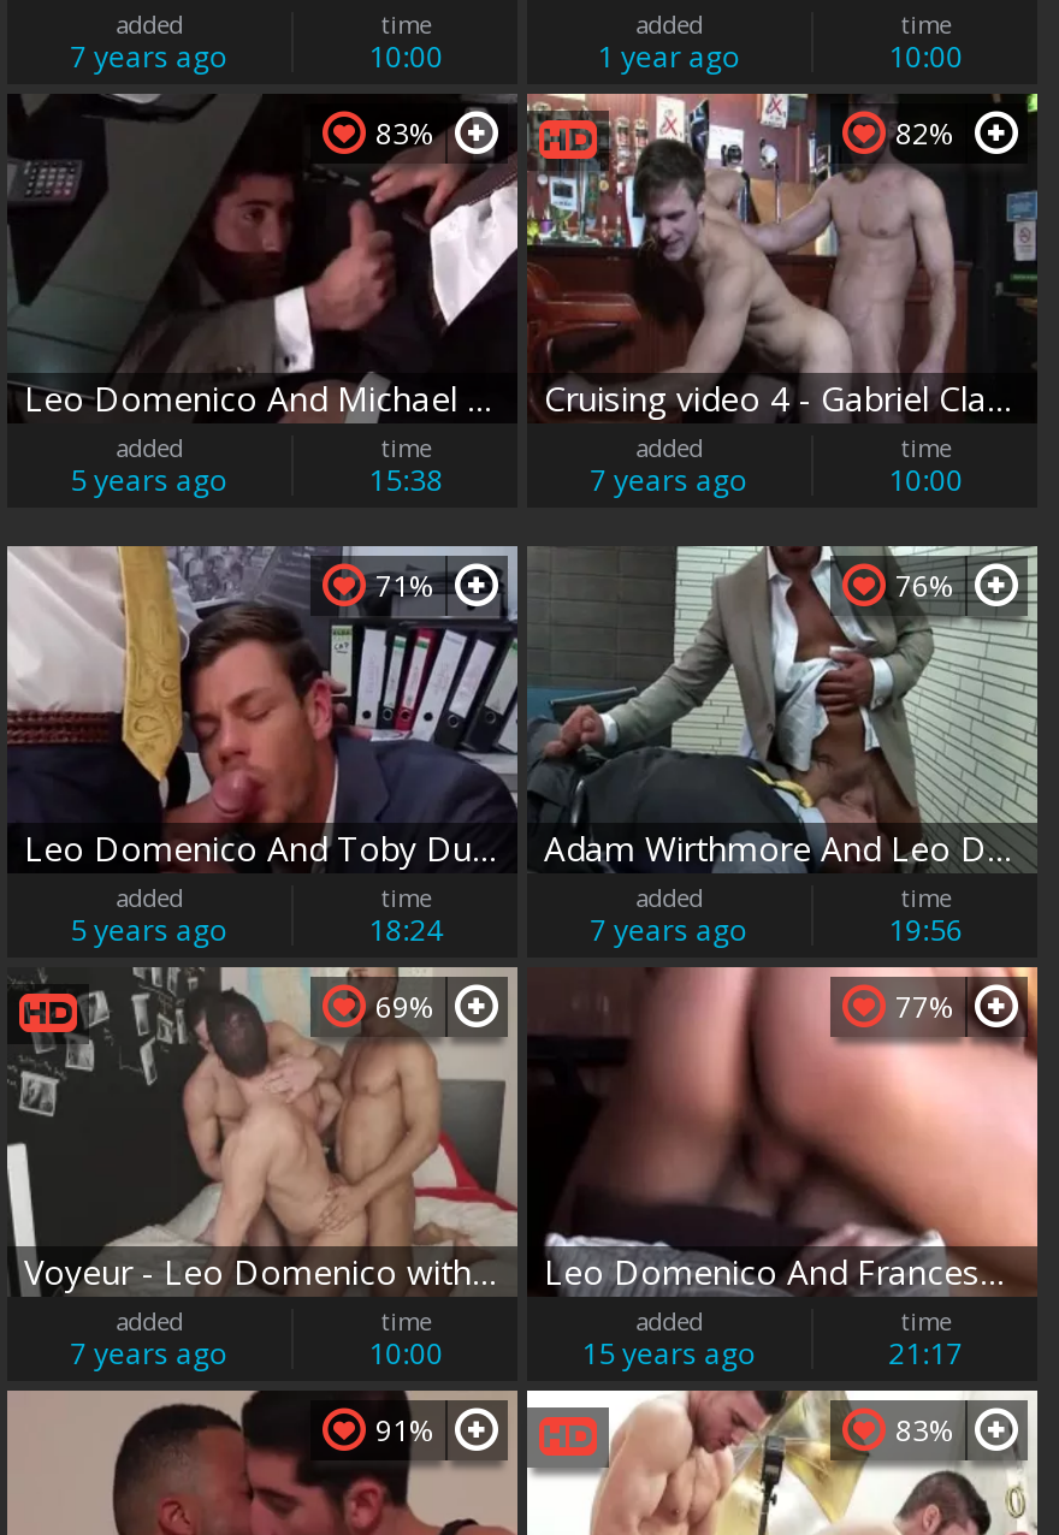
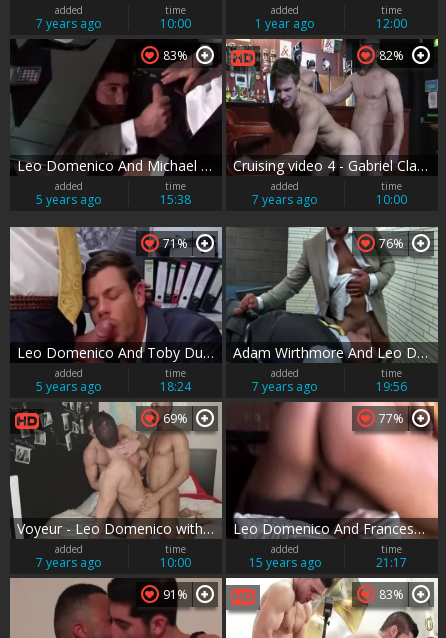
- 10:00
+ 12:00
